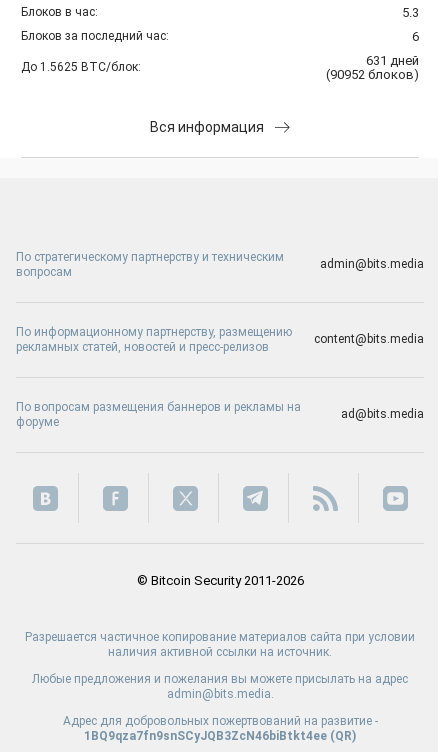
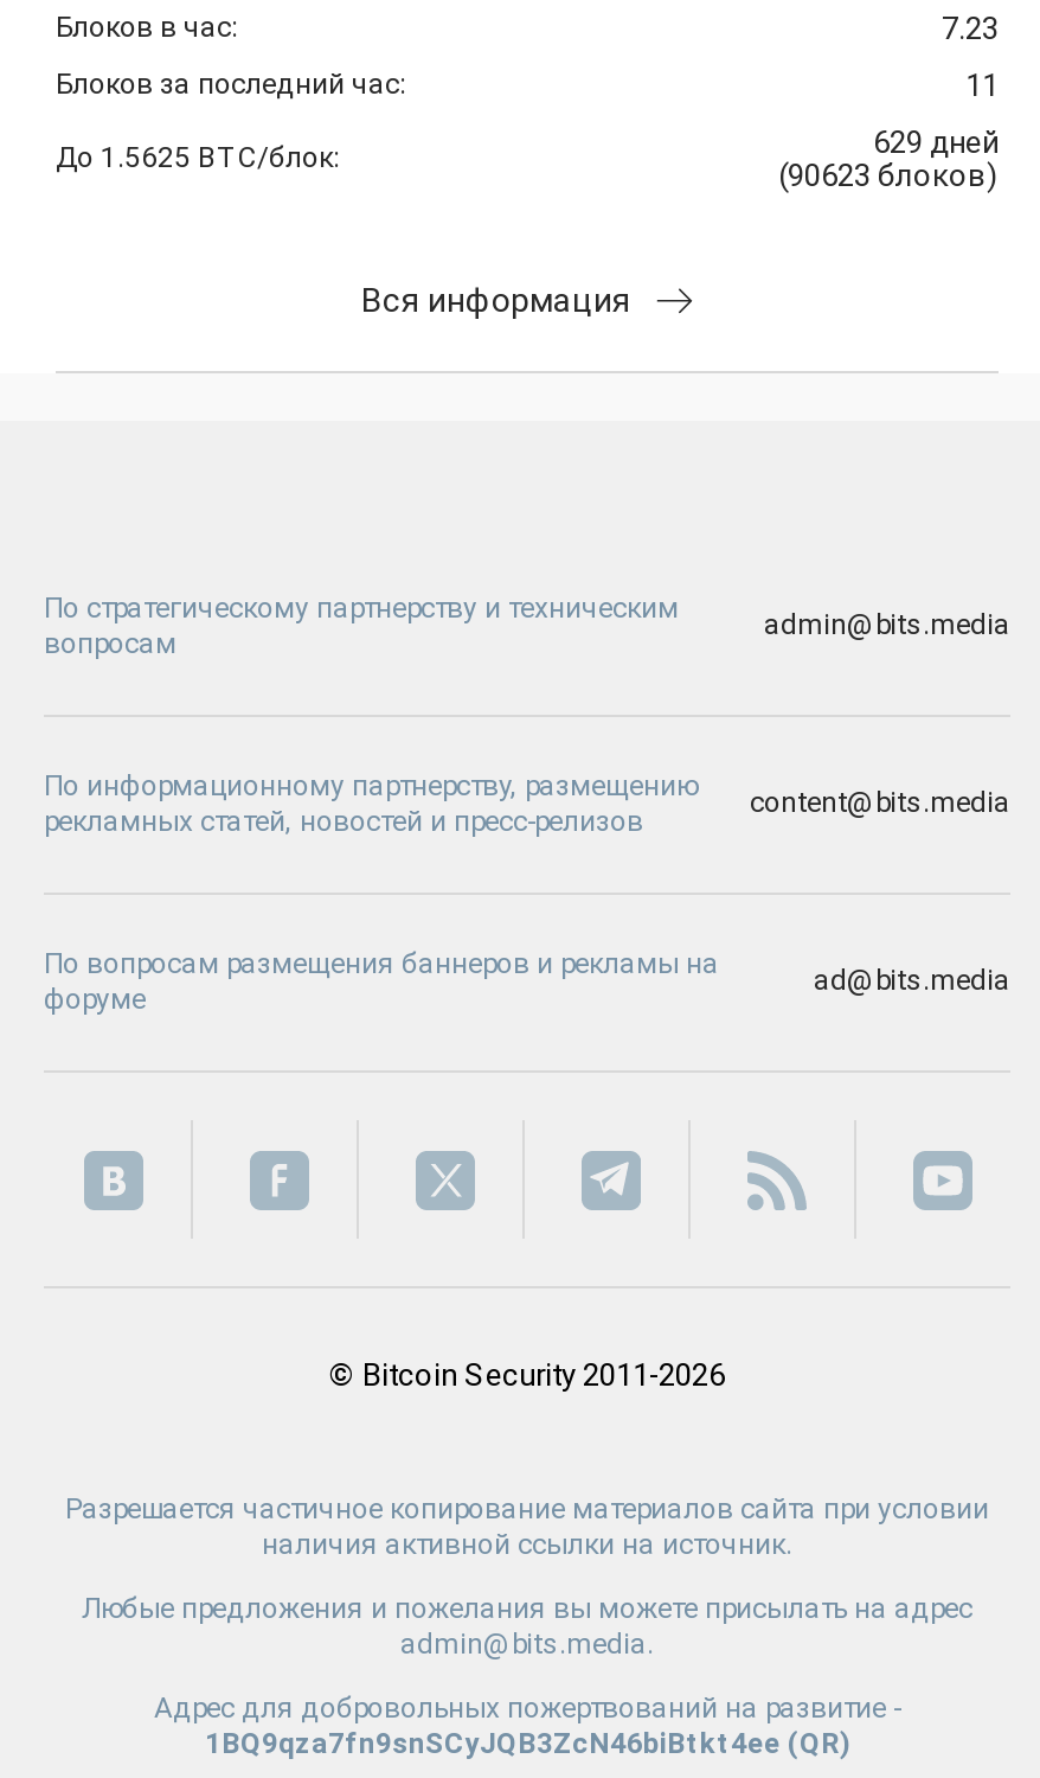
- 5.3
+ 7.23

- 6
+ 11

- 631 дней
+ 629 дней

- (90952 блоков)
+ (90623 блоков)
